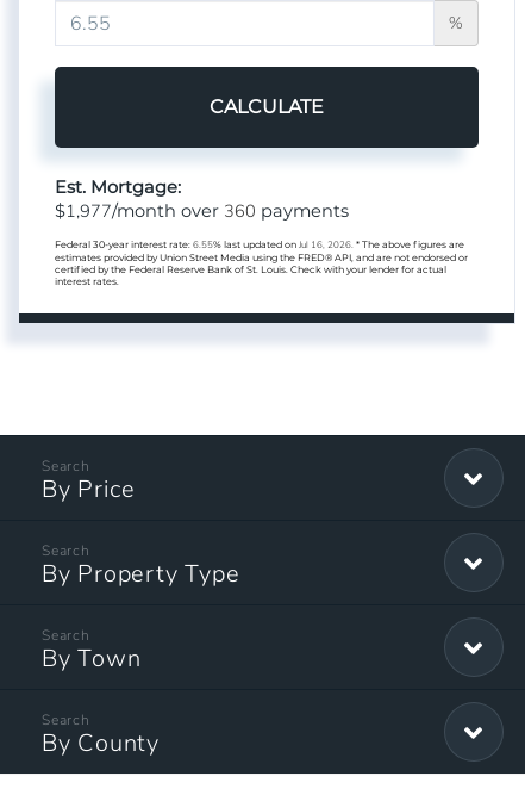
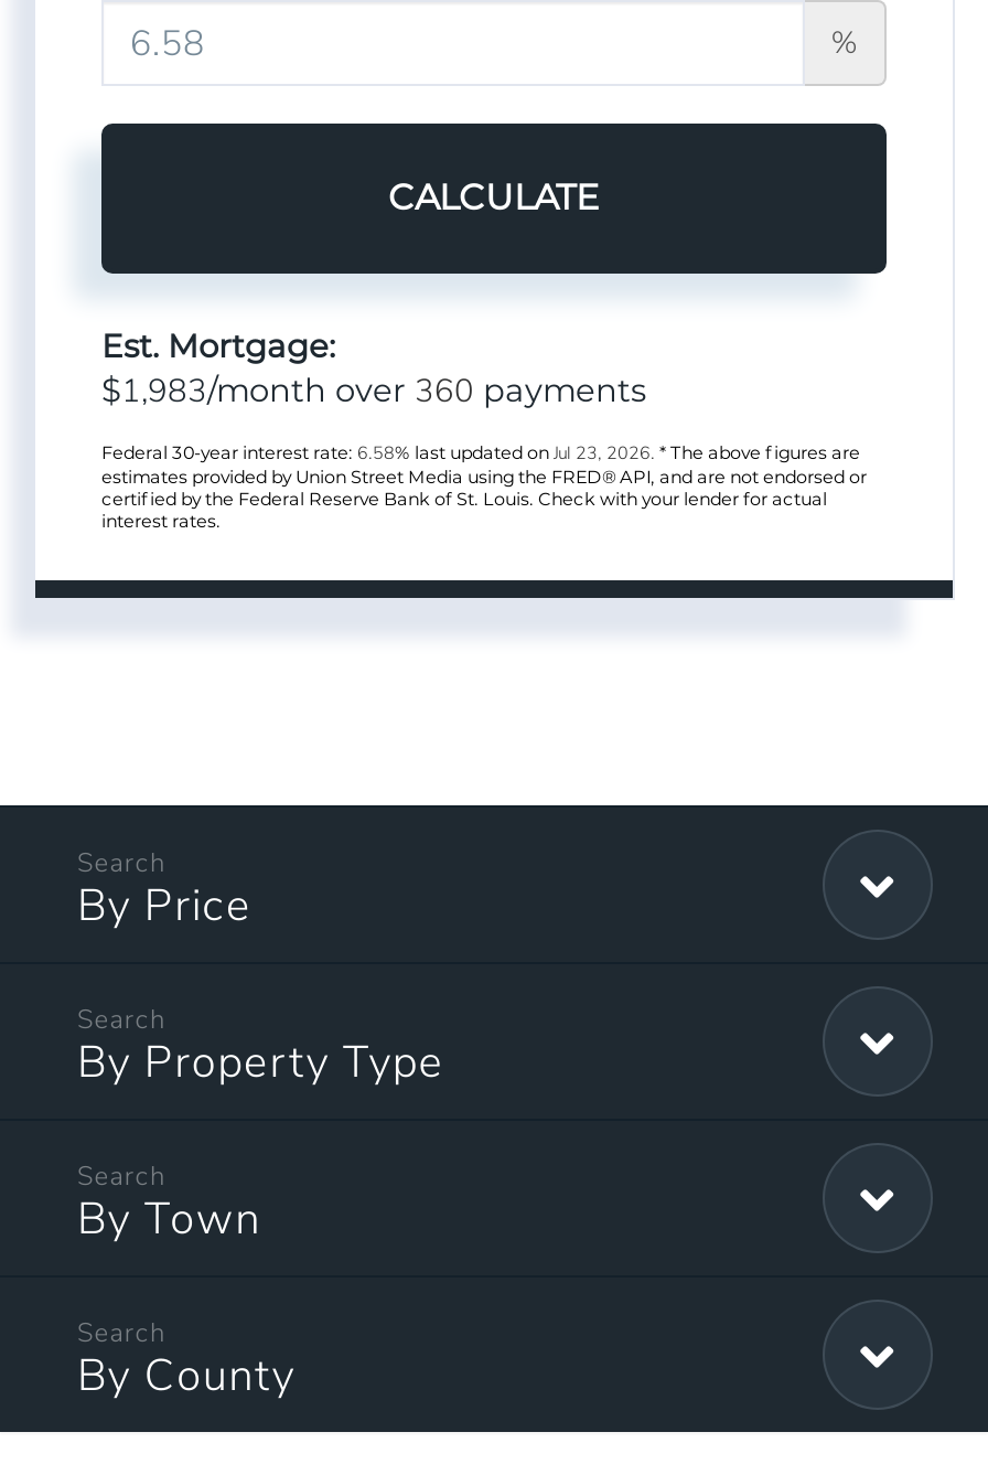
- $1,977/month over 360 payments
+ $1,983/month over 360 payments

- Federal 30-year interest rate: 6.55% last updated on Jul 16, 2026. * The above figures are
+ Federal 30-year interest rate: 6.58% last updated on Jul 23, 2026. * The above figures are
